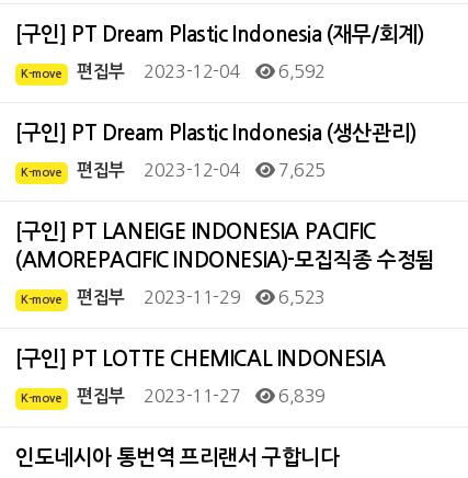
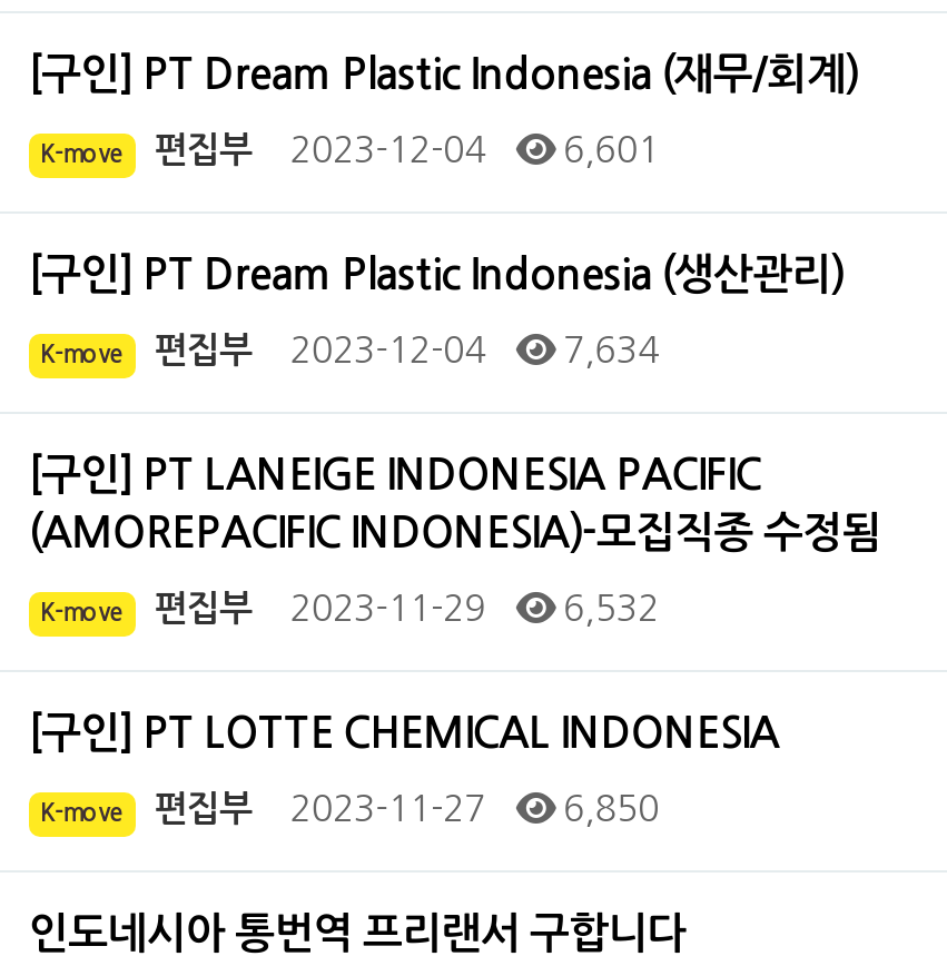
- K-move 편집부 2023-12-04 6,592
+ K-move 편집부 2023-12-04 6,601

- K-move 편집부 2023-12-04 7,625
+ K-move 편집부 2023-12-04 7,634

- K-move 편집부 2023-11-29 6,523
+ K-move 편집부 2023-11-29 6,532

- K-move 편집부 2023-11-27 6,839
+ K-move 편집부 2023-11-27 6,850
